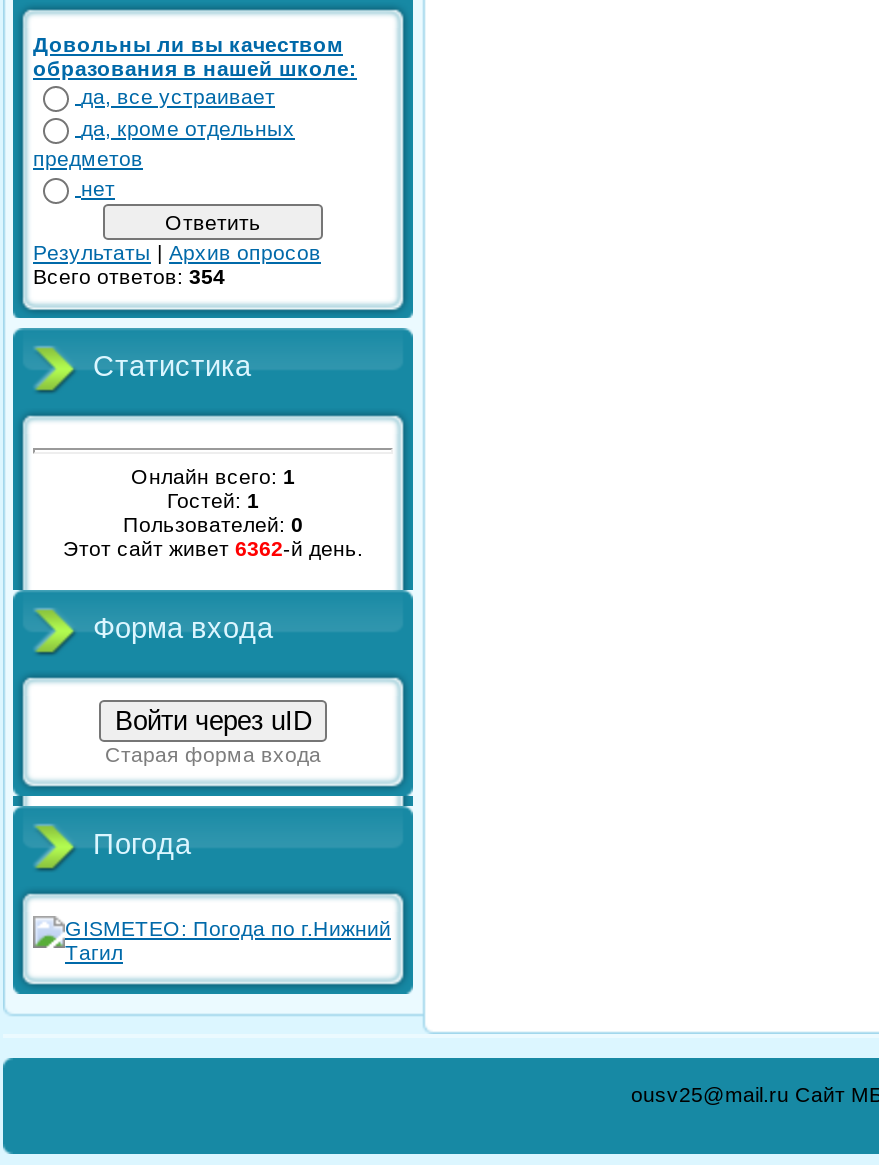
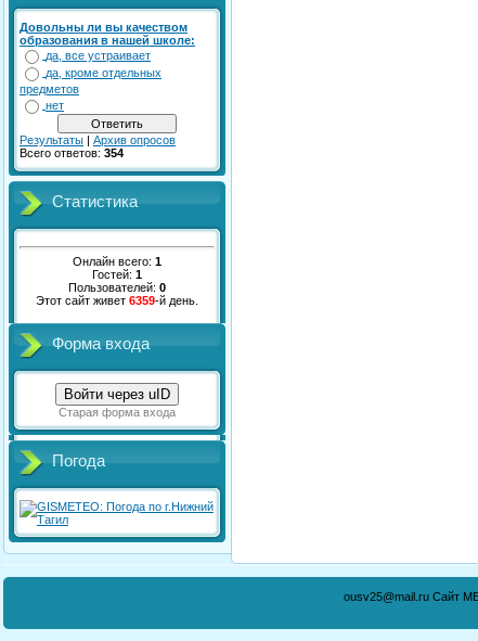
- Этот сайт живет 6362-й день.
+ Этот сайт живет 6359-й день.
